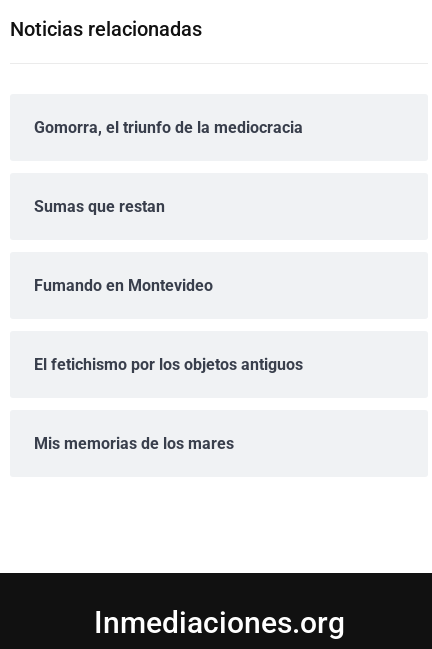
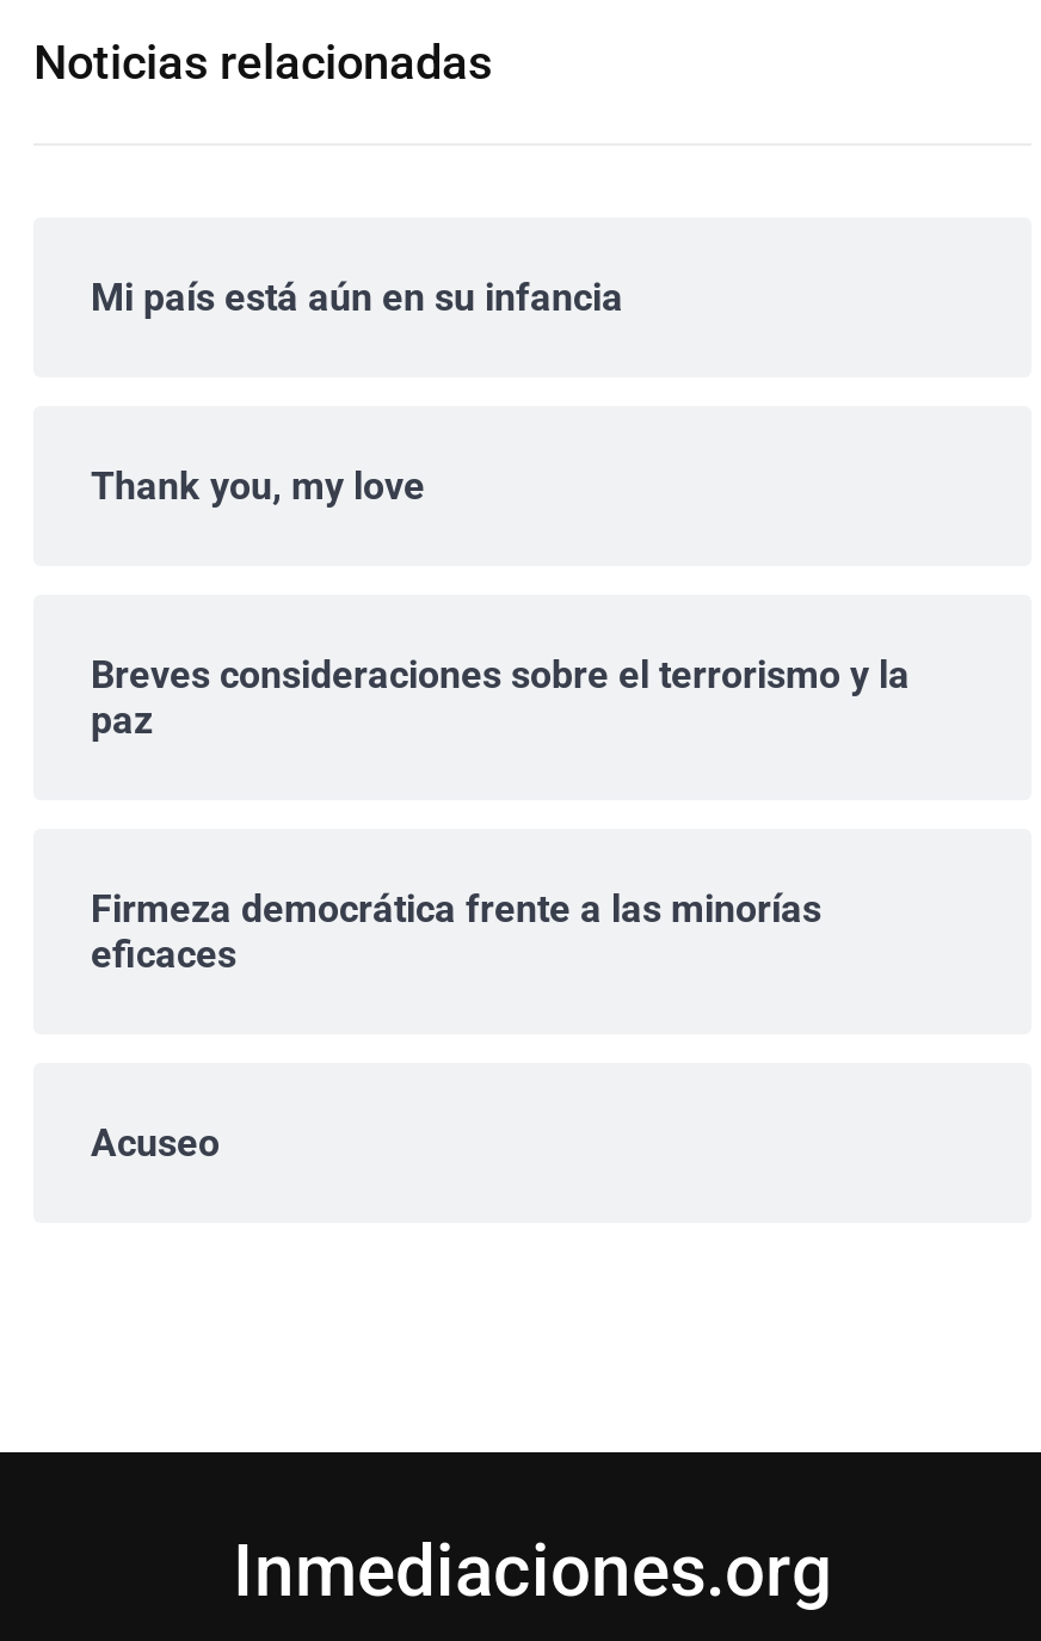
- Gomorra, el triunfo de la mediocracia
+ Mi país está aún en su infancia

- Sumas que restan
+ Thank you, my love

- Fumando en Montevideo
+ Breves consideraciones sobre el terrorismo y la
+ paz

- El fetichismo por los objetos antiguos
+ Firmeza democrática frente a las minorías
+ eficaces

- Mis memorias de los mares
+ Acuseo
